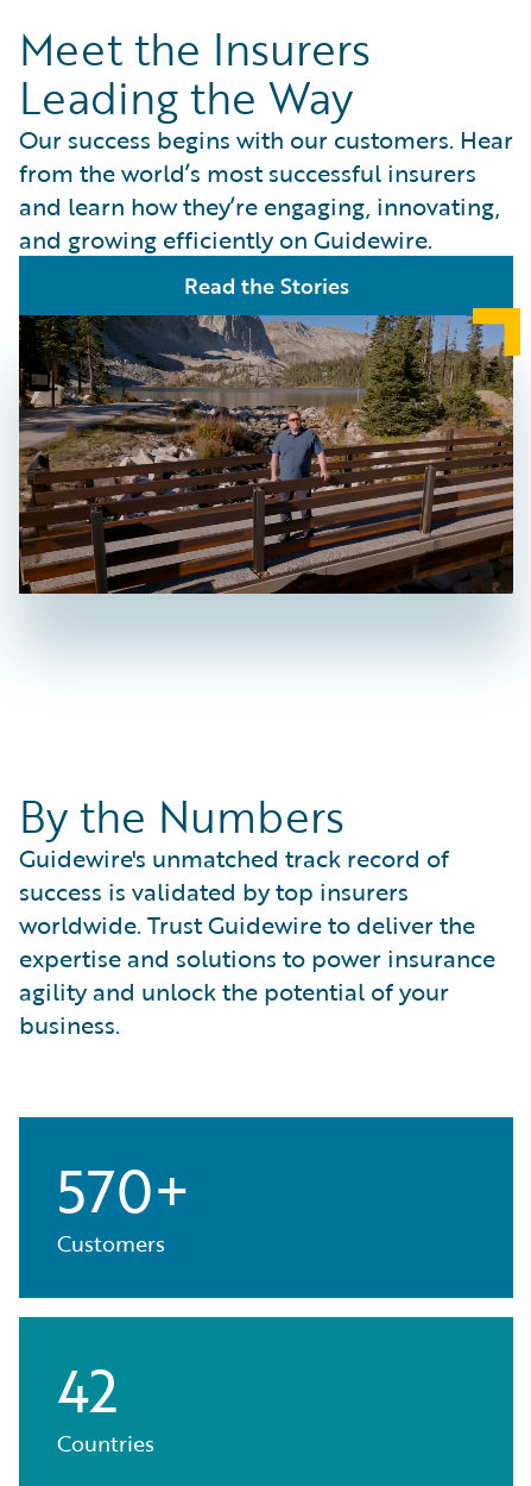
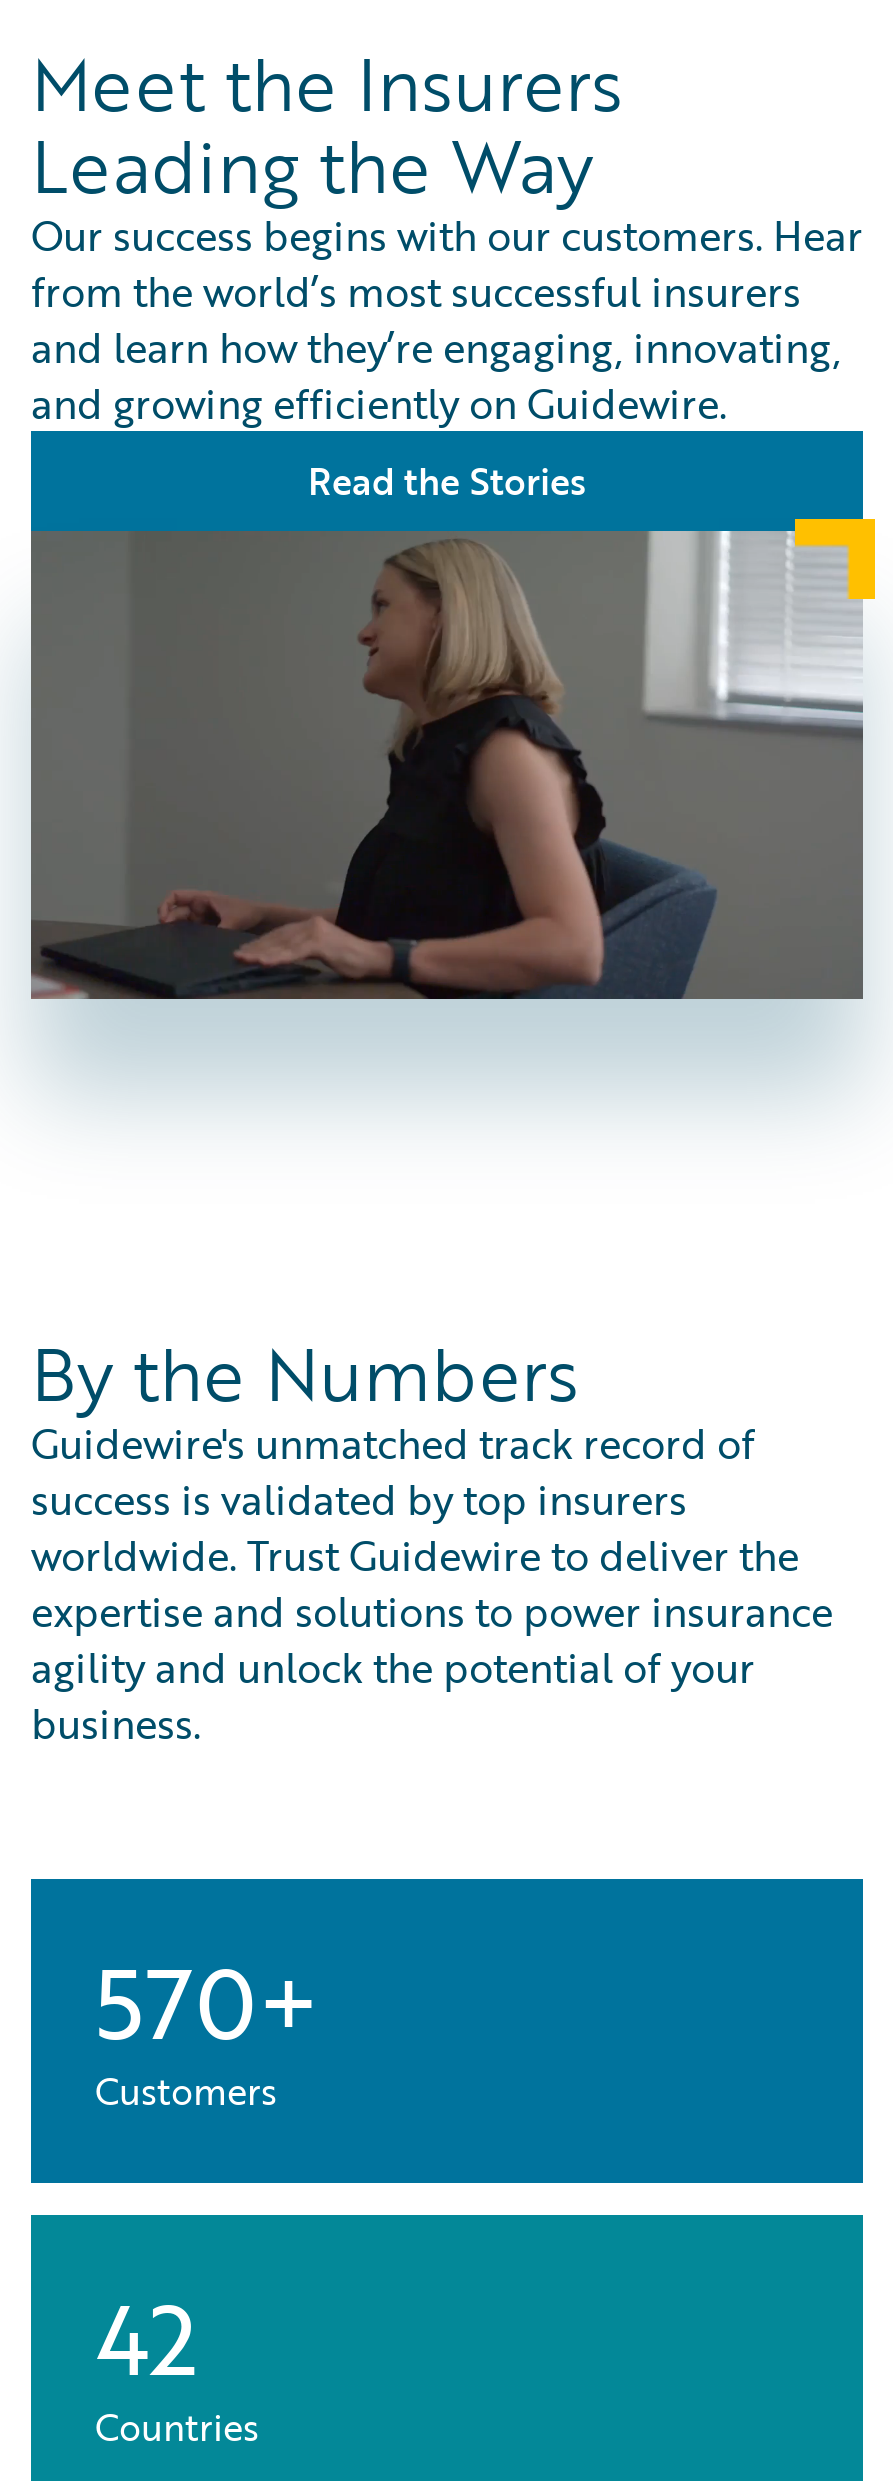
- [image]
+ [image]
